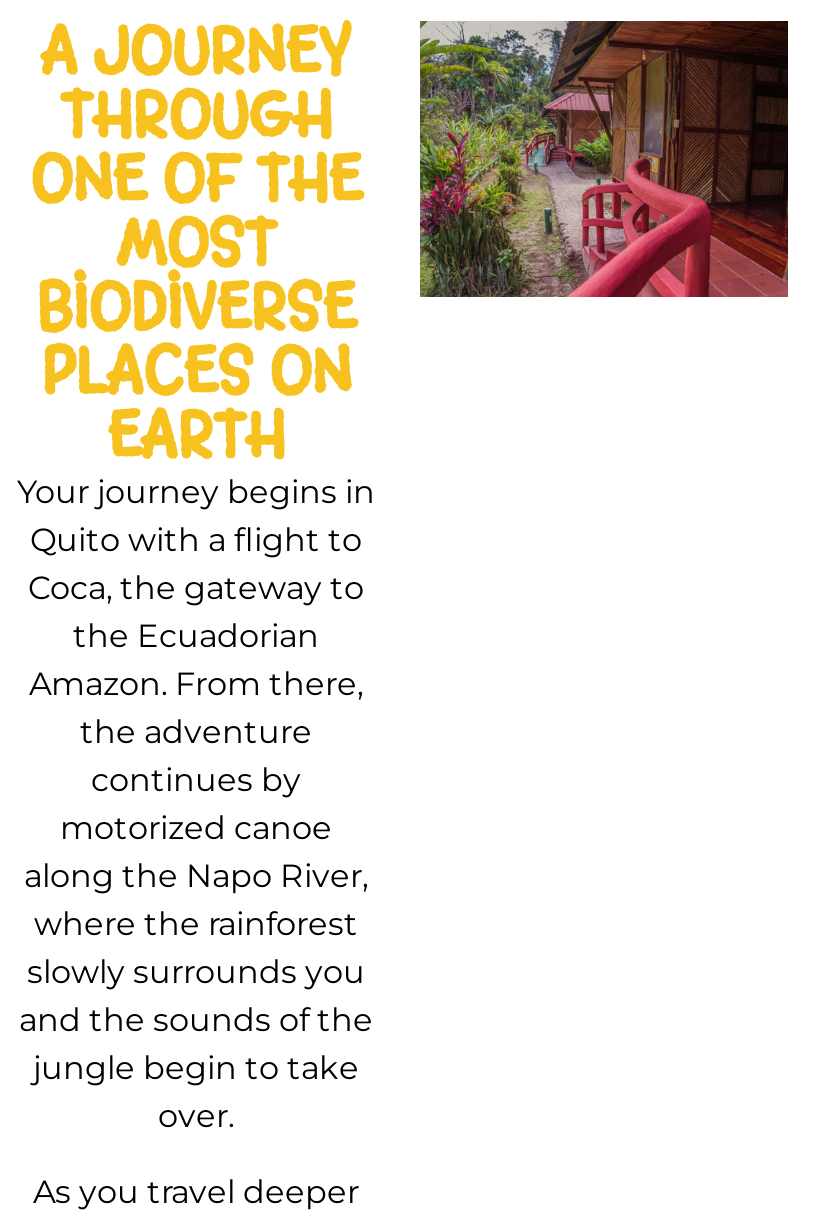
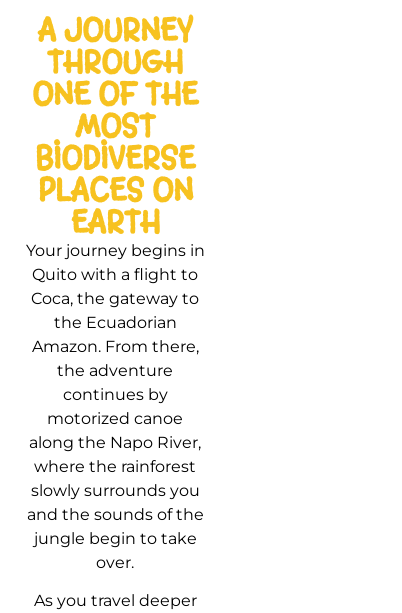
- [image]
